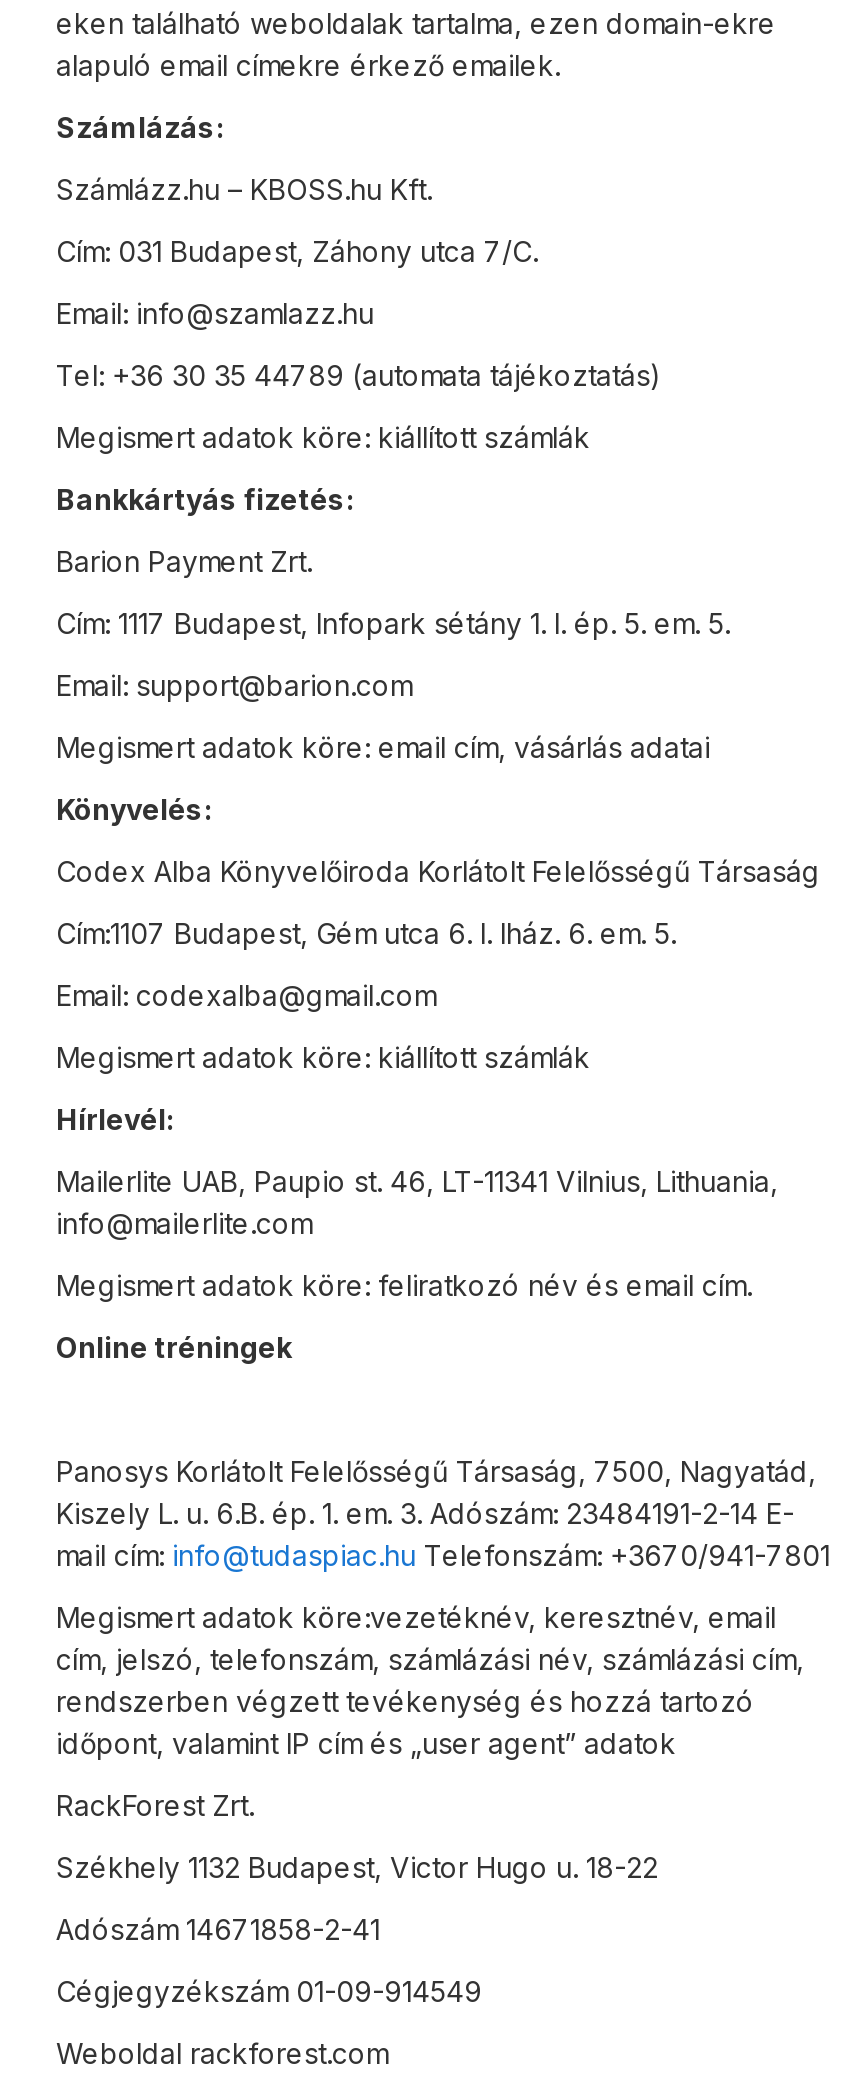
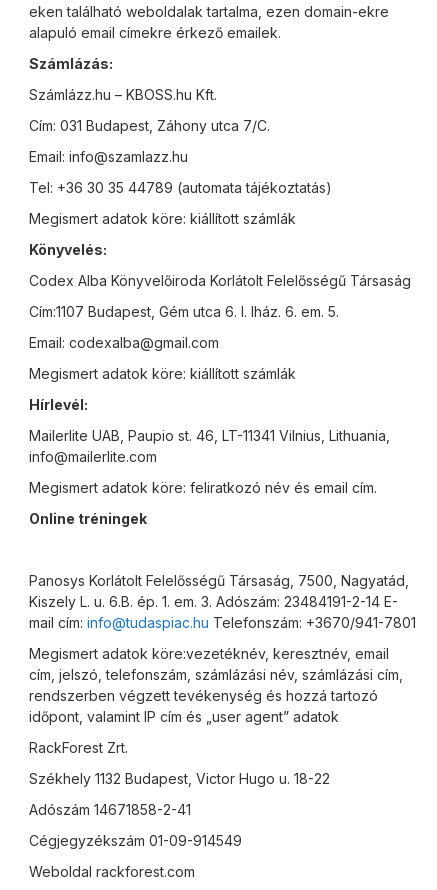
- Bankkártyás fizetés:
- Barion Payment Zrt.
- Cím: 1117 Budapest, Infopark sétány 1. I. ép. 5. em. 5.
- Email: support@barion.com
- Megismert adatok köre: email cím, vásárlás adatai
